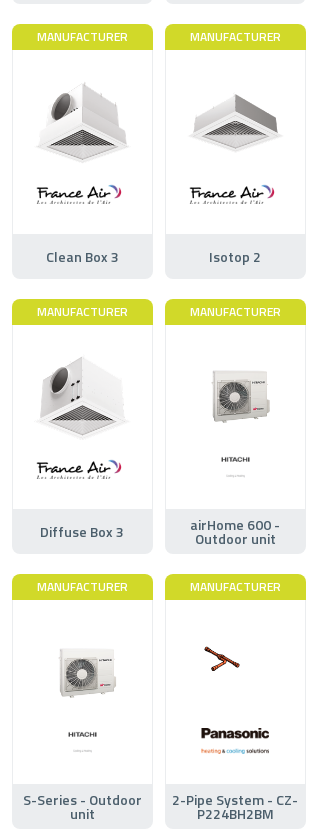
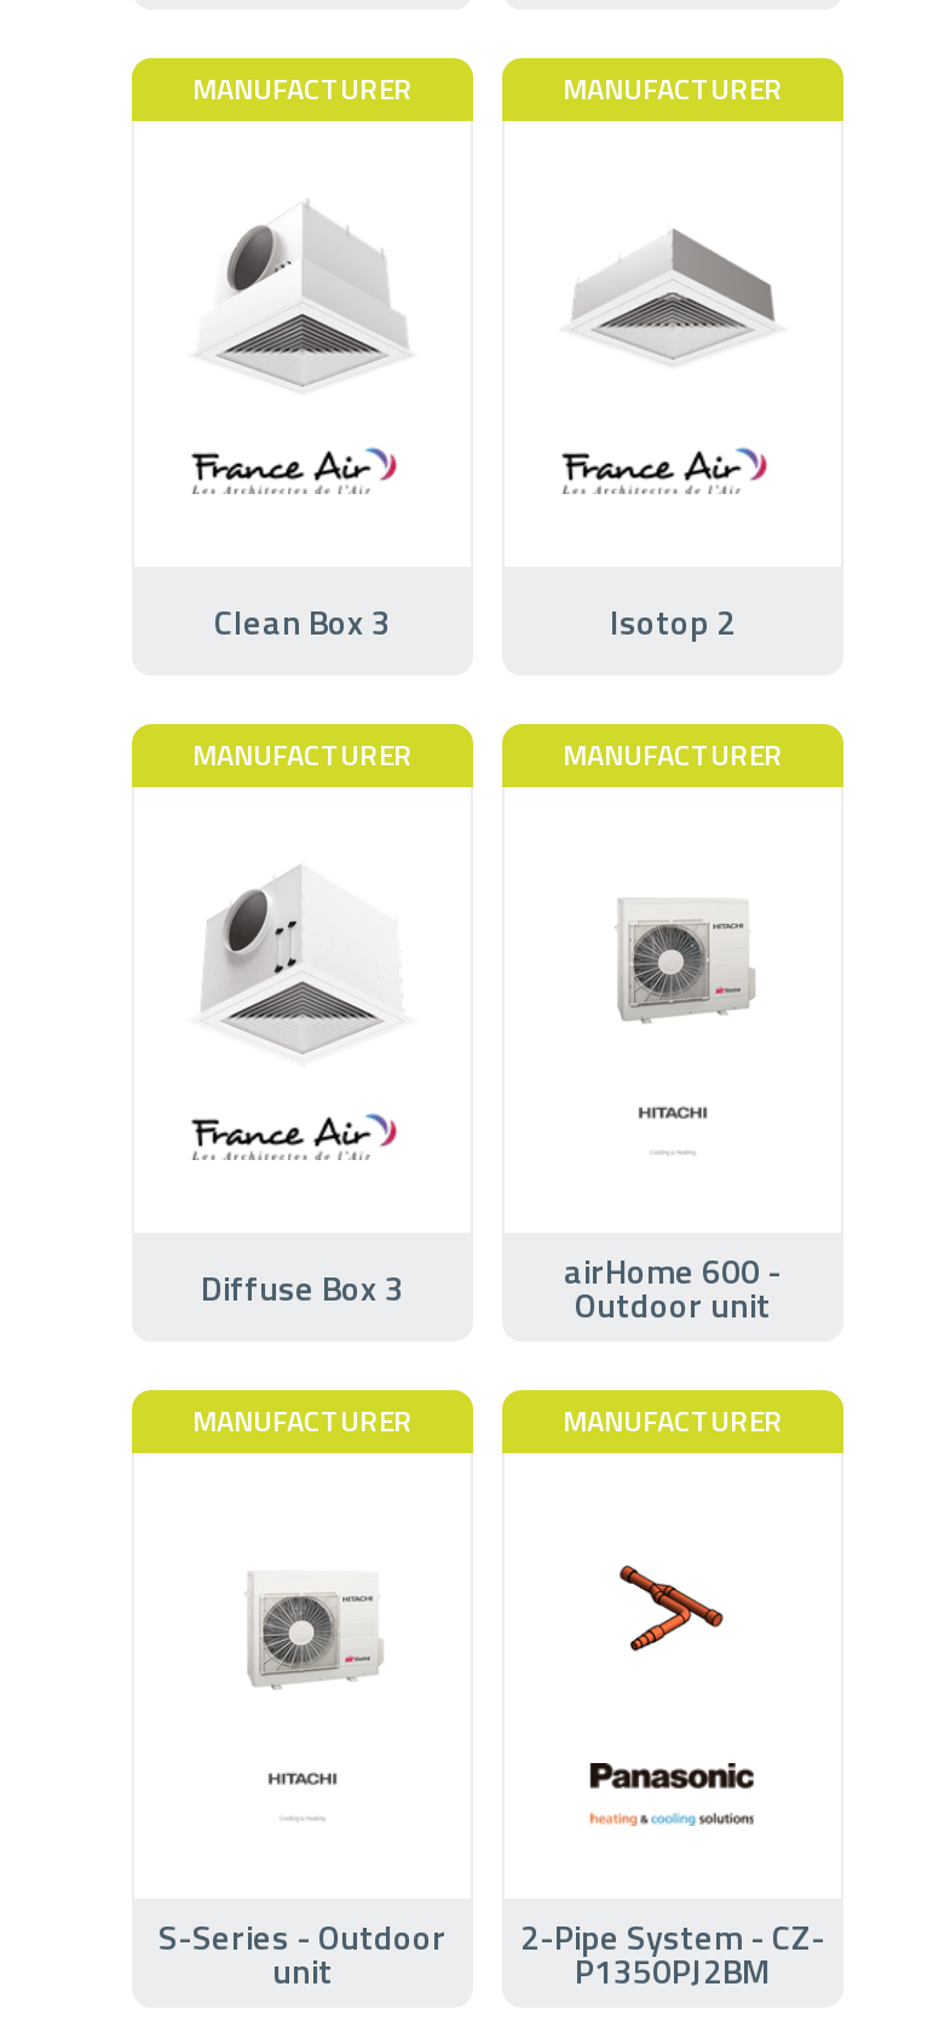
- [image]
+ [image]

- P224BH2BM
+ P1350PJ2BM
